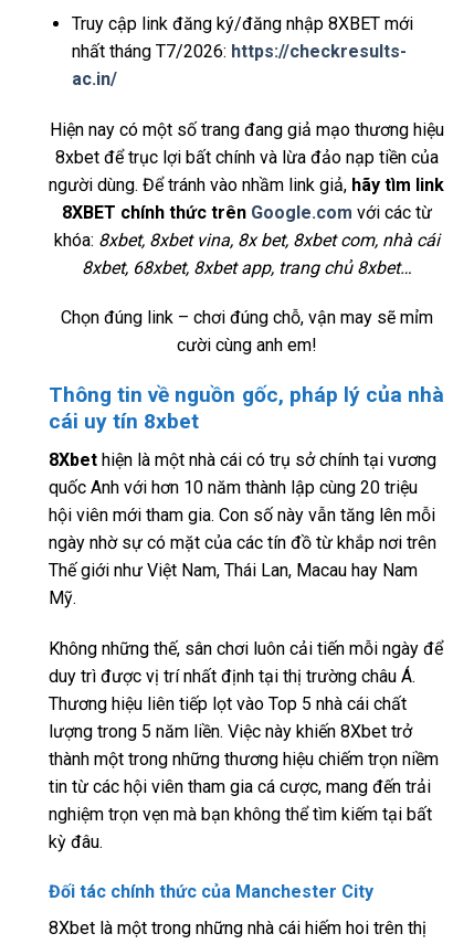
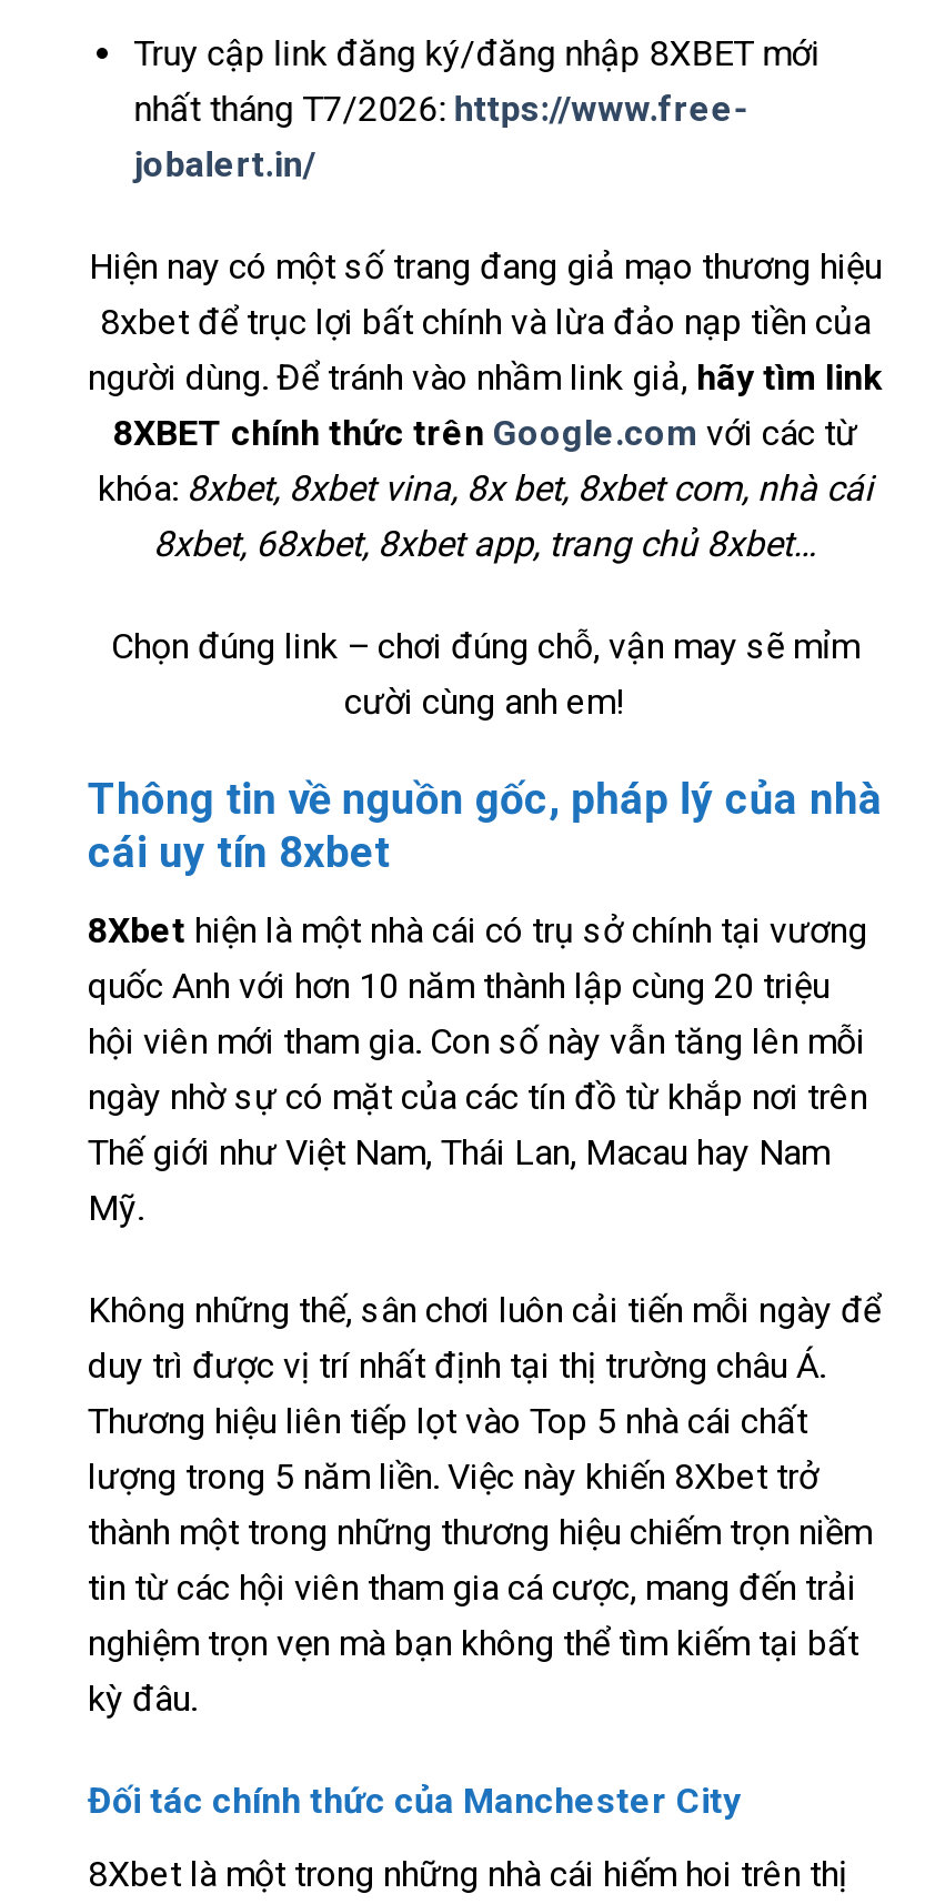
- nhất tháng T7/2026: https://checkresults-
- ac.in/
+ nhất tháng T7/2026: https://www.free-
+ jobalert.in/
